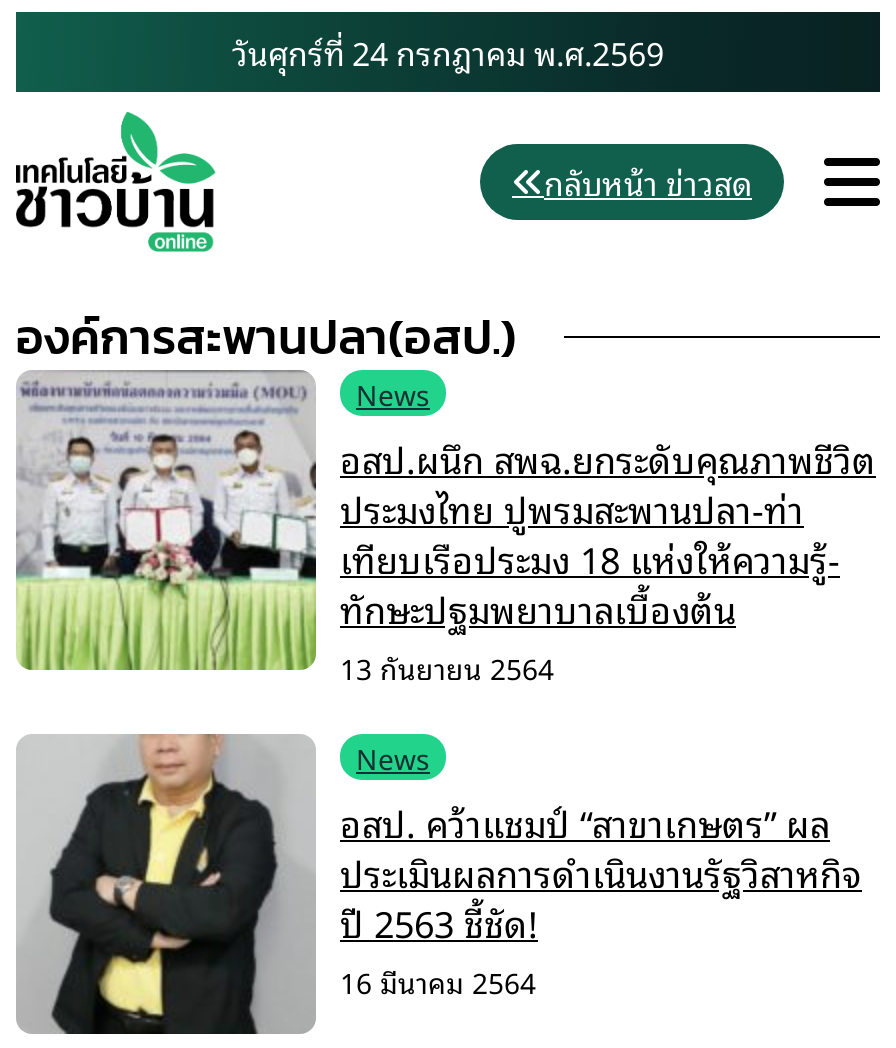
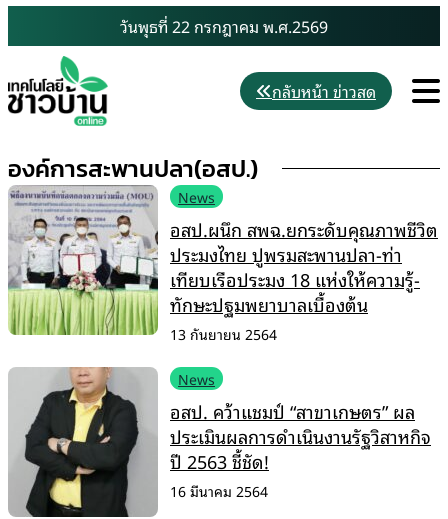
- วันศุกร์ที่ 24 กรกฎาคม พ.ศ.2569
+ วันพุธที่ 22 กรกฎาคม พ.ศ.2569
